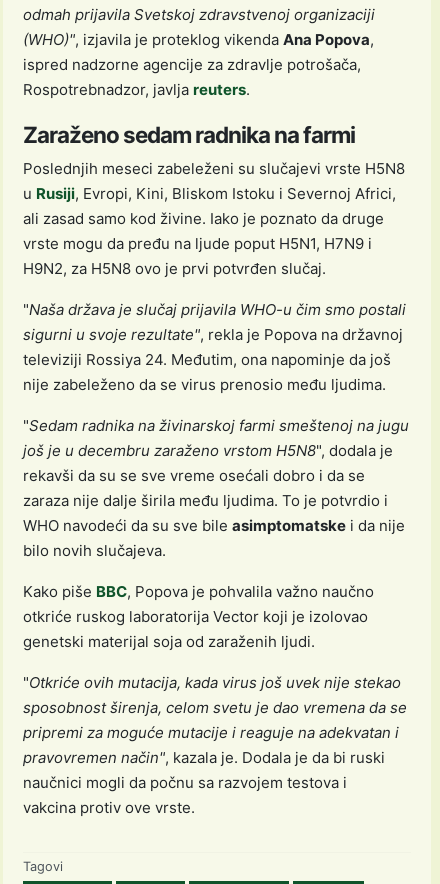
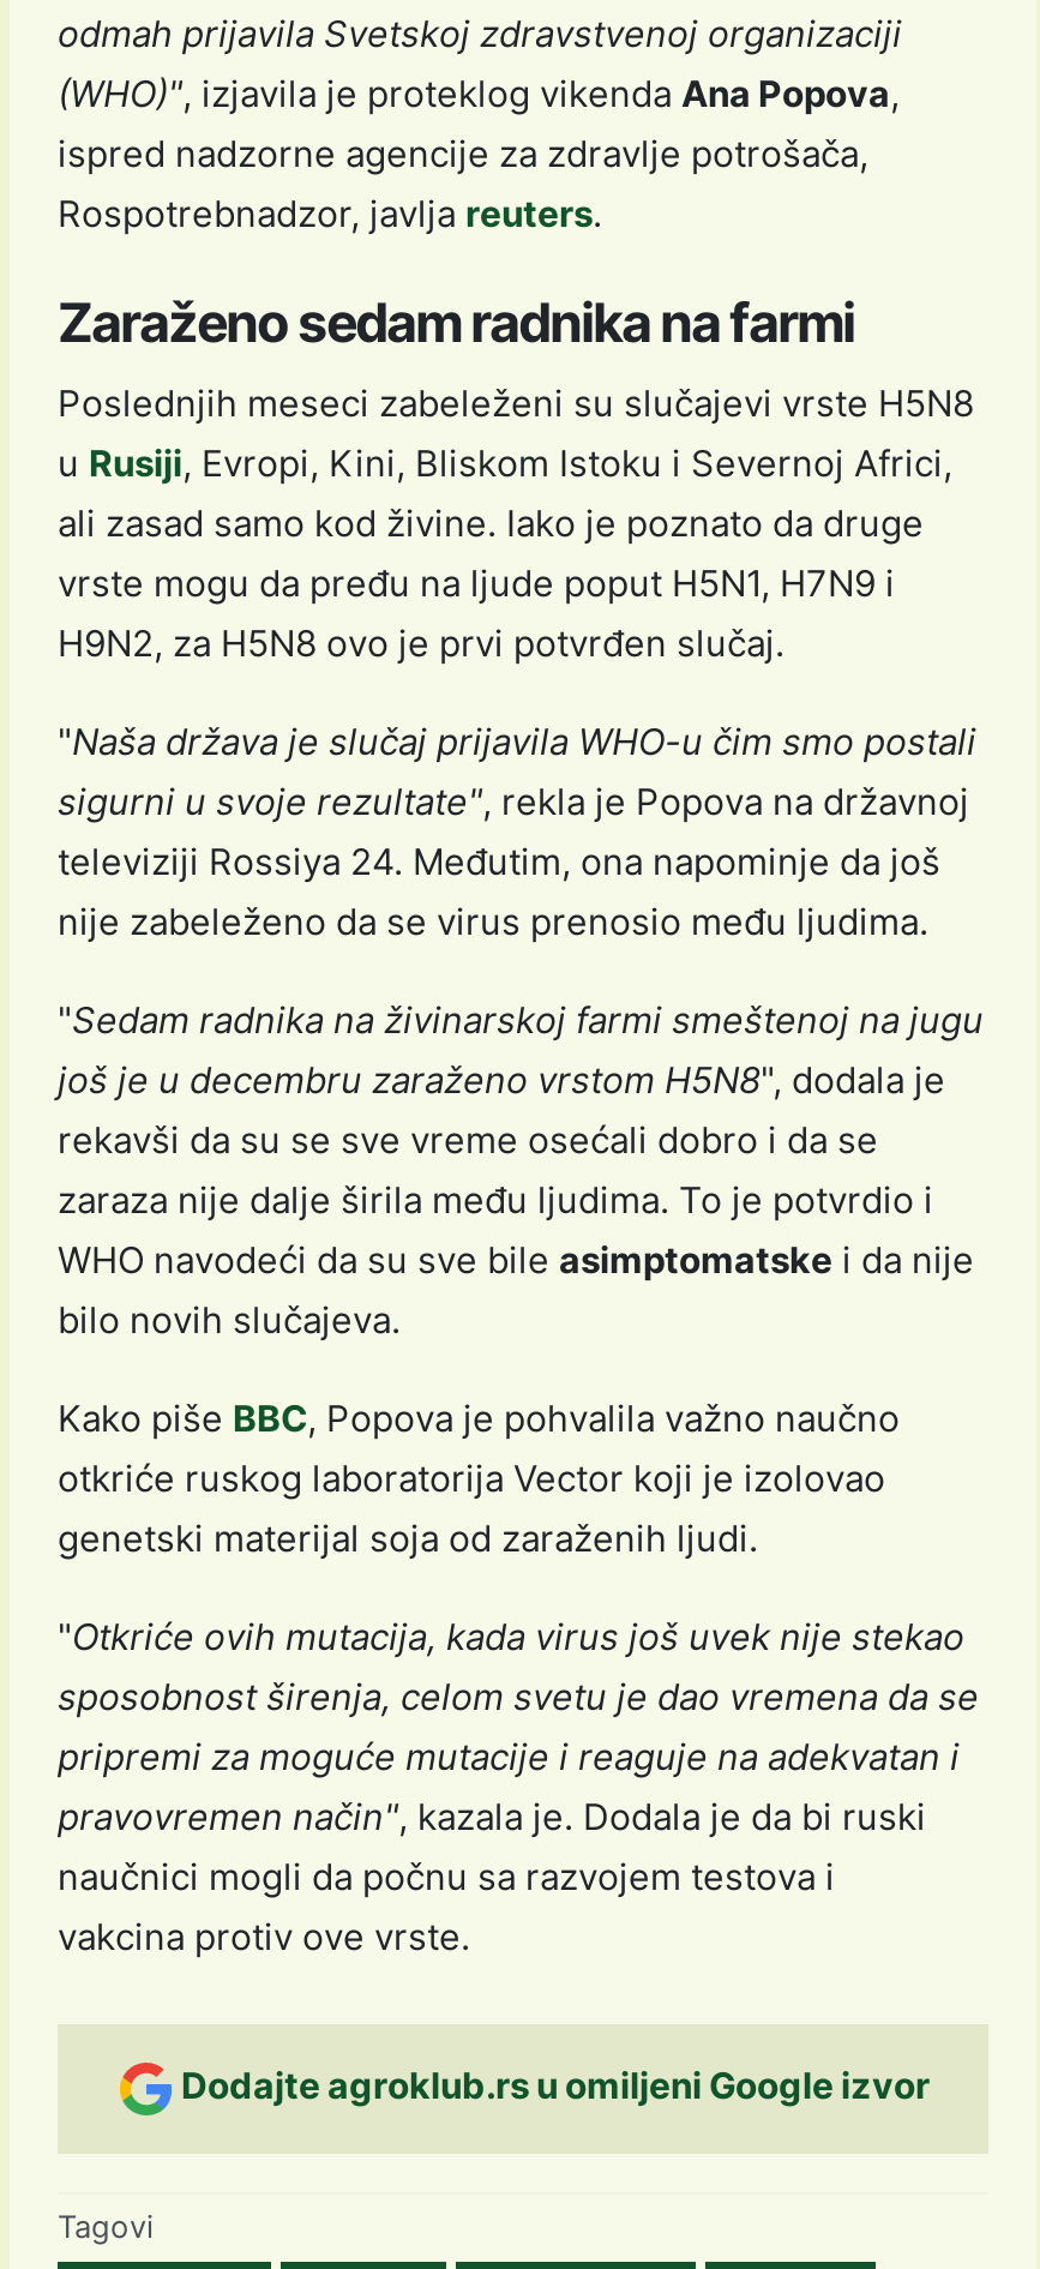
+ Dodajte agroklub.rs u omiljeni Google izvor
